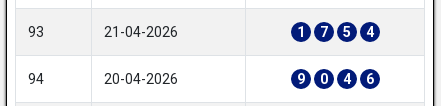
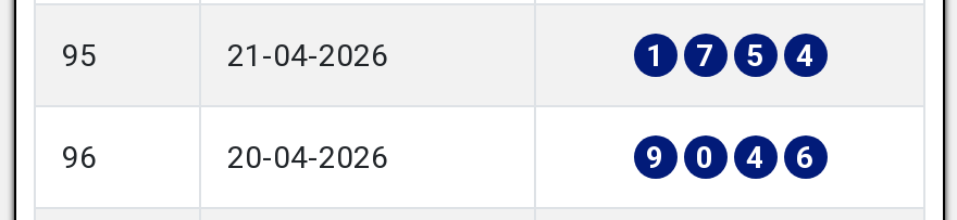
- 93
+ 95

- 94
+ 96
